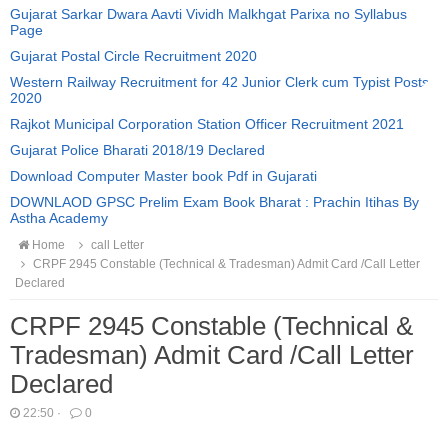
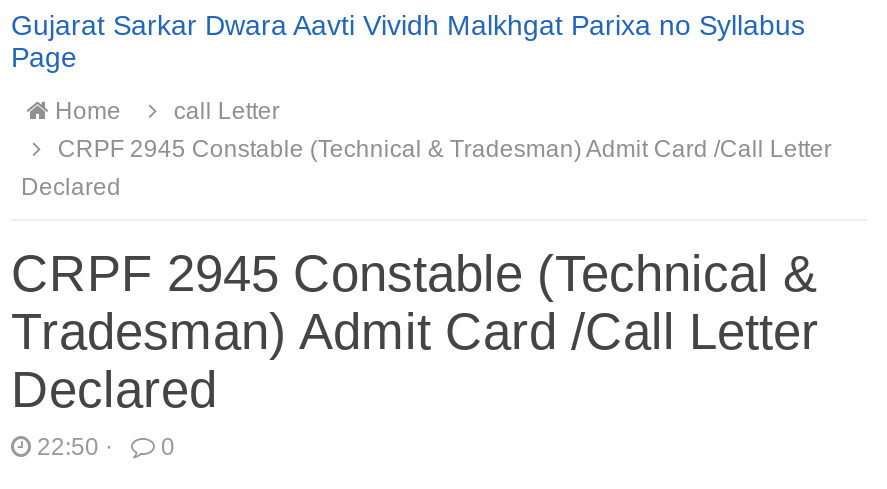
- Gujarat Postal Circle Recruitment 2020
- Western Railway Recruitment for 42 Junior Clerk cum Typist Posts
- 2020
- Rajkot Municipal Corporation Station Officer Recruitment 2021
- Gujarat Police Bharati 2018/19 Declared
- Download Computer Master book Pdf in Gujarati
- DOWNLAOD GPSC Prelim Exam Book Bharat : Prachin Itihas By
- Astha Academy
